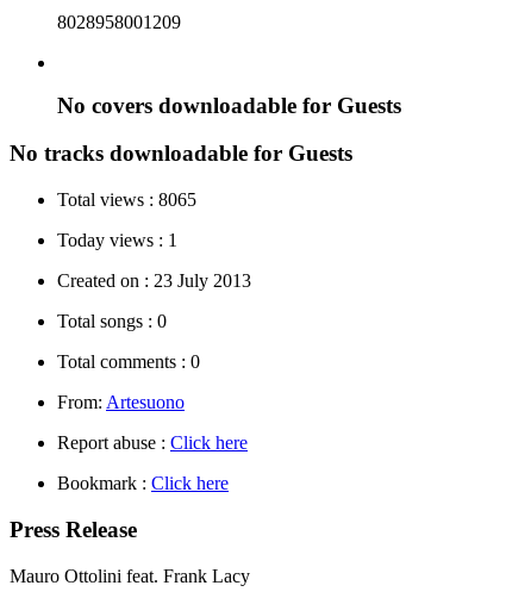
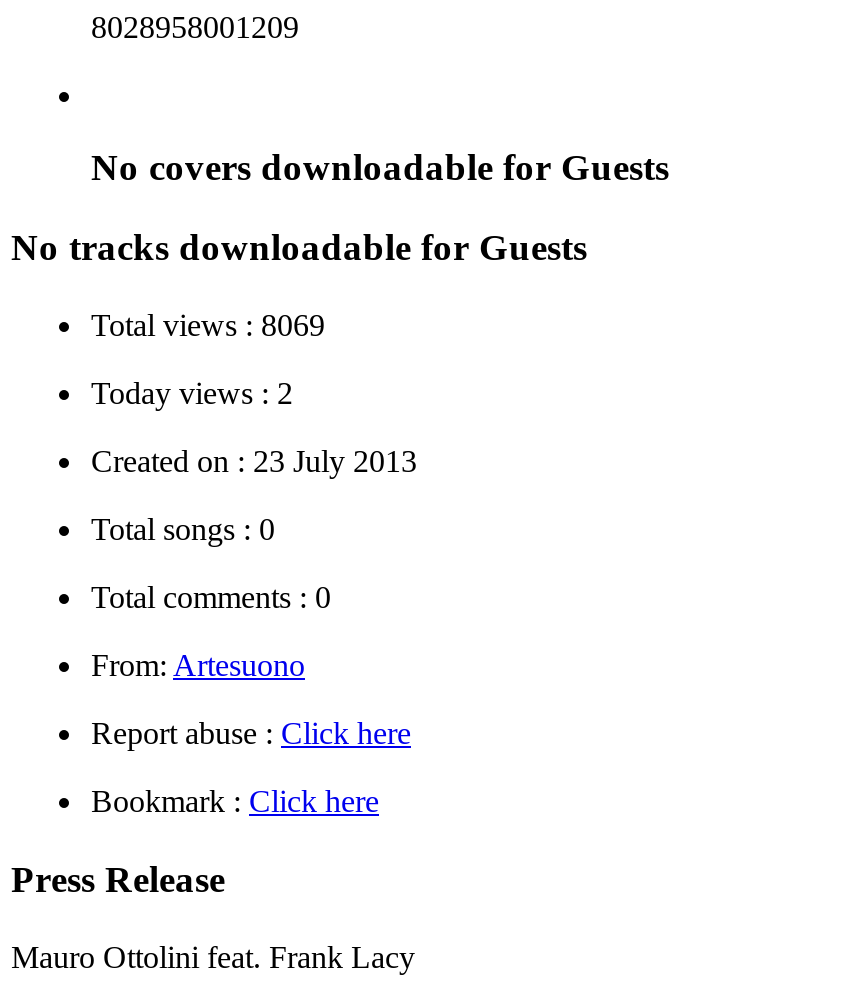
- Total views : 8065
+ Total views : 8069

- Today views : 1
+ Today views : 2
